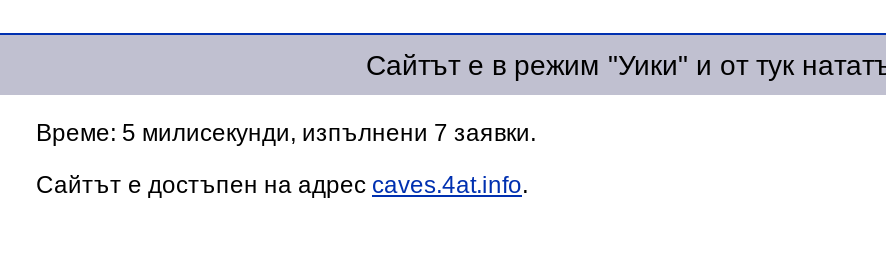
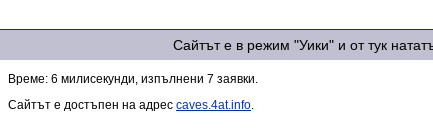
- Време: 5 милисекунди, изпълнени 7 заявки.
+ Време: 6 милисекунди, изпълнени 7 заявки.
